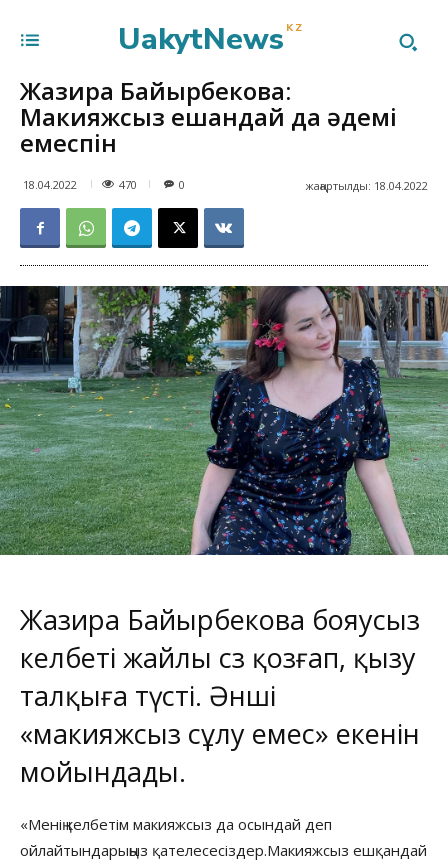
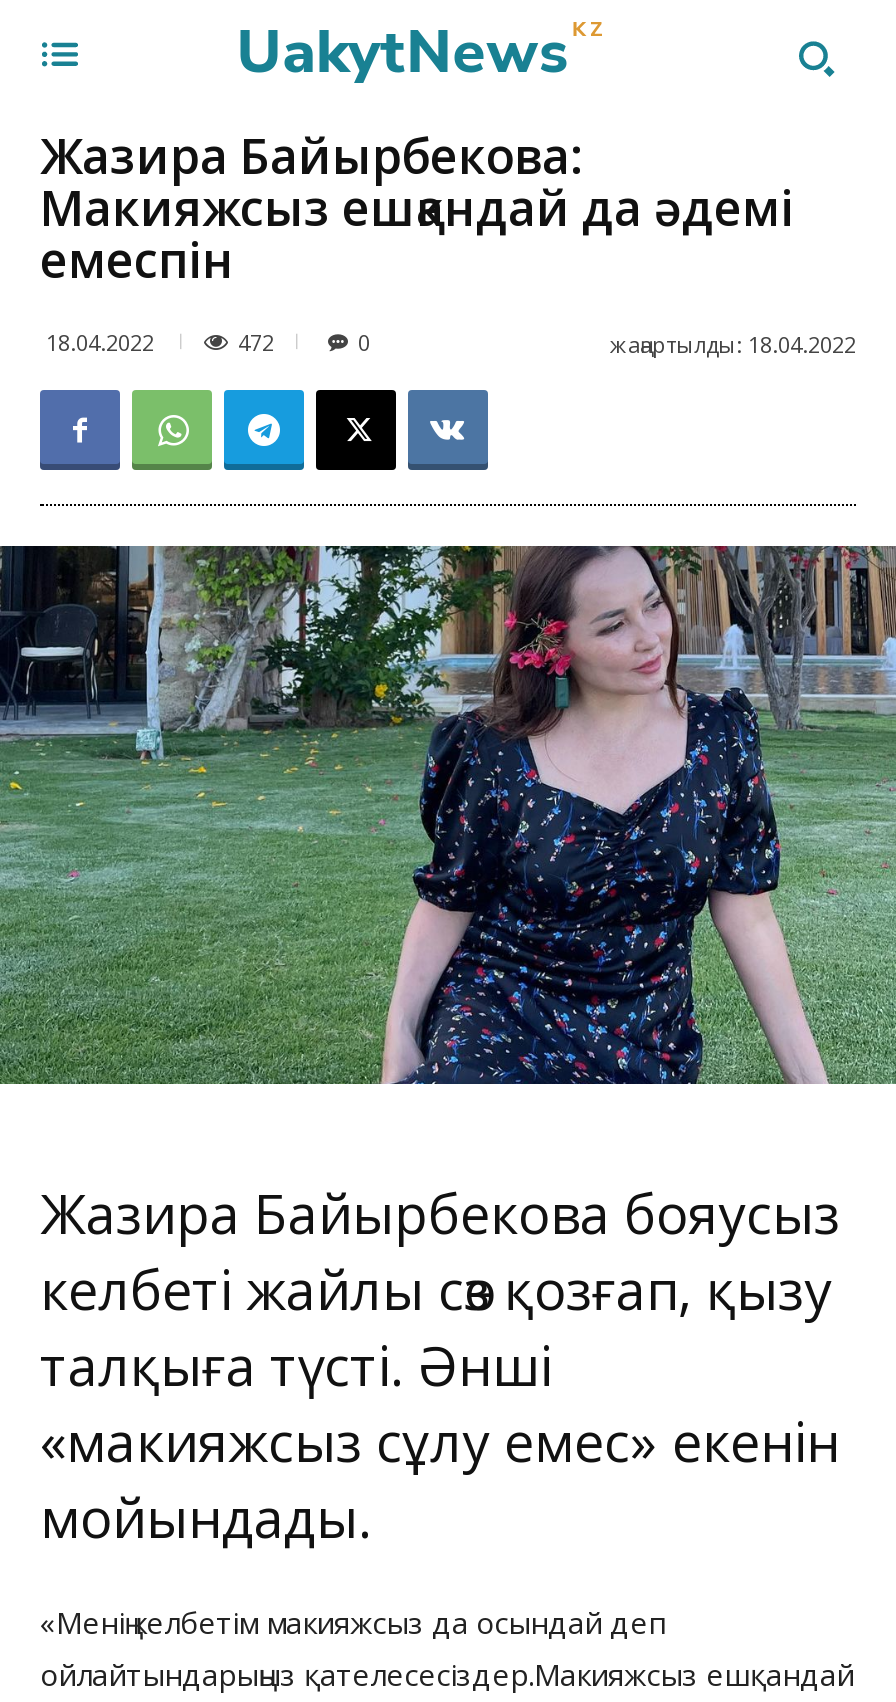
- 470
+ 472
